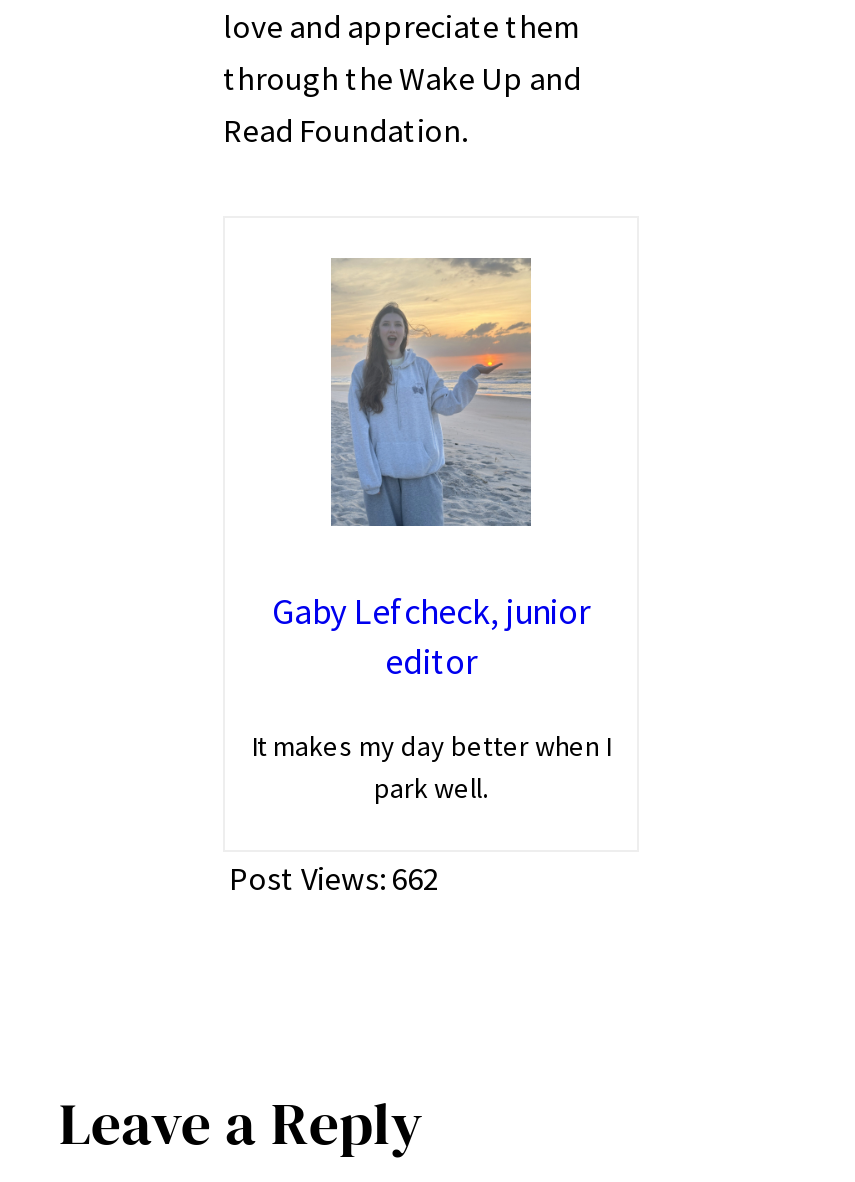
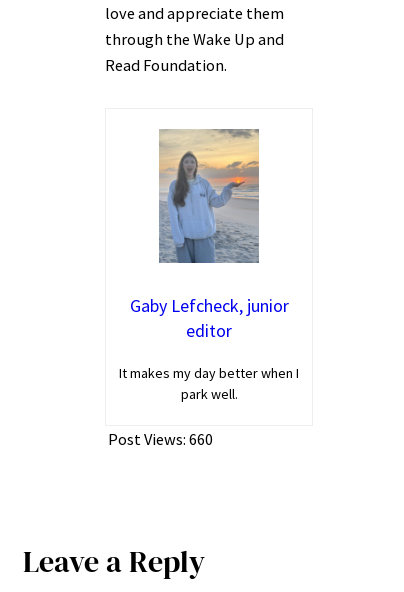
- Post Views: 662
+ Post Views: 660
